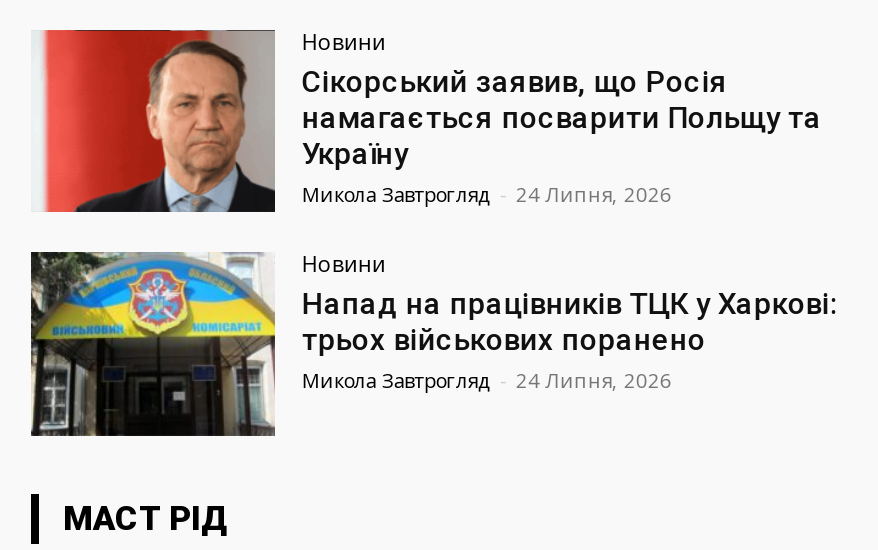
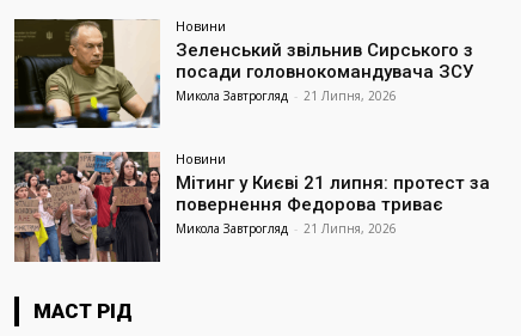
- [image]
- Сікорський заявив, що Росія
- намагається посварити Польщу та
- Україну
- Микола Завтрогляд - 24 Липня, 2026
+ [image]
+ Зеленський звільнив Сирського з
+ посади головнокомандувача ЗСУ
+ Микола Завтрогляд - 21 Липня, 2026

- [image]
- Напад на працівників ТЦК у Харкові:
- трьох військових поранено
- Микола Завтрогляд - 24 Липня, 2026
+ [image]
+ Мітинг у Києві 21 липня: протест за
+ повернення Федорова триває
+ Микола Завтрогляд - 21 Липня, 2026
